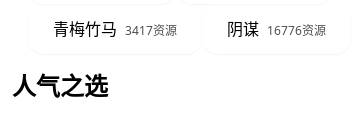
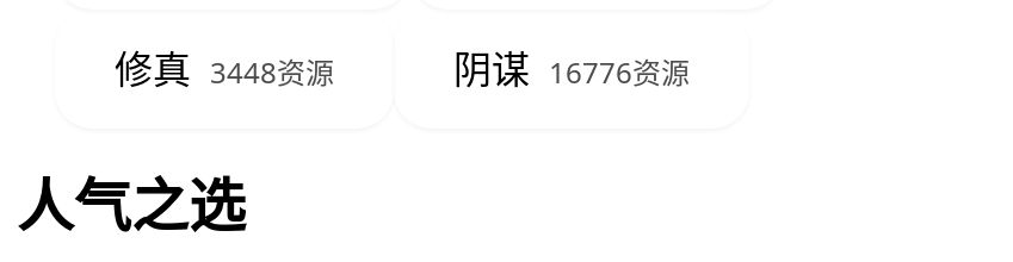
- 青梅竹马 3417资源
+ 修真 3448资源
